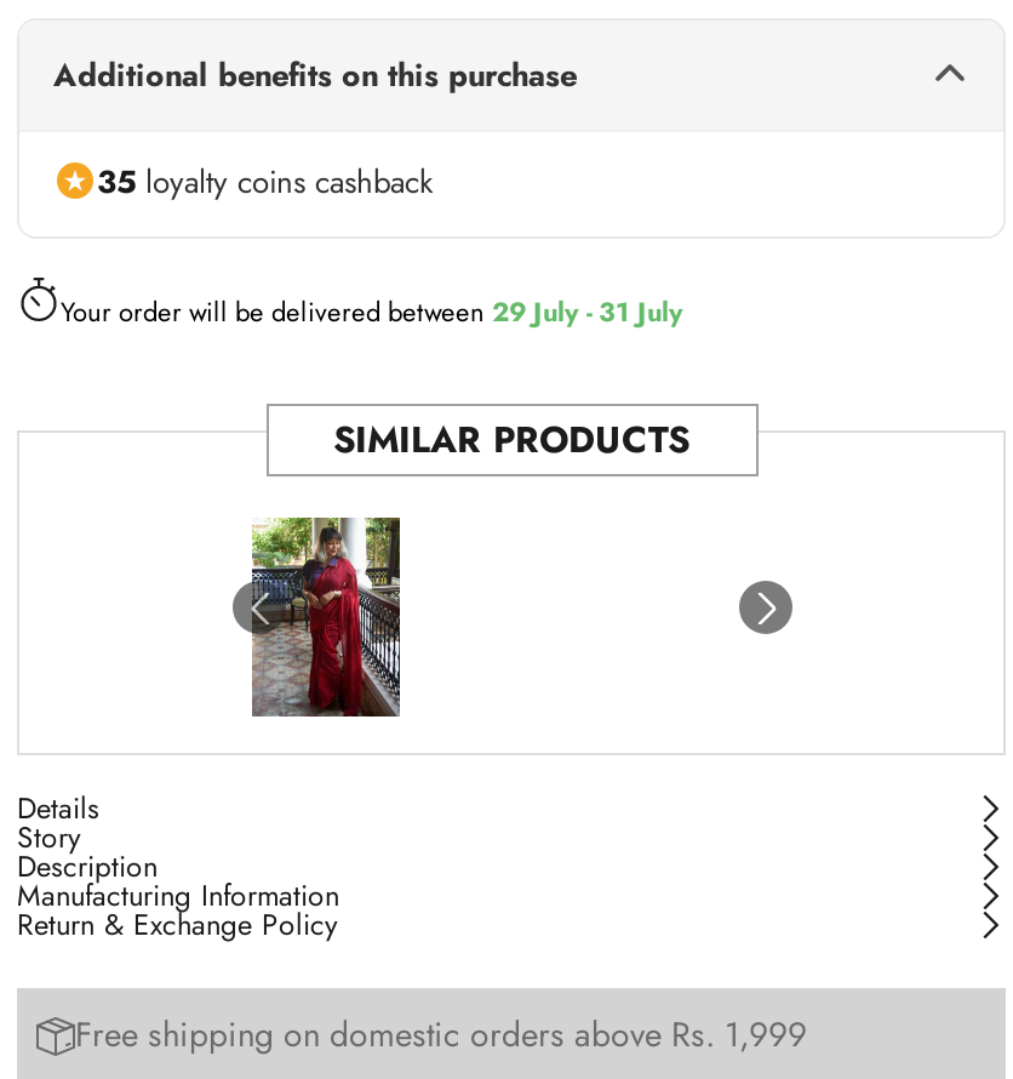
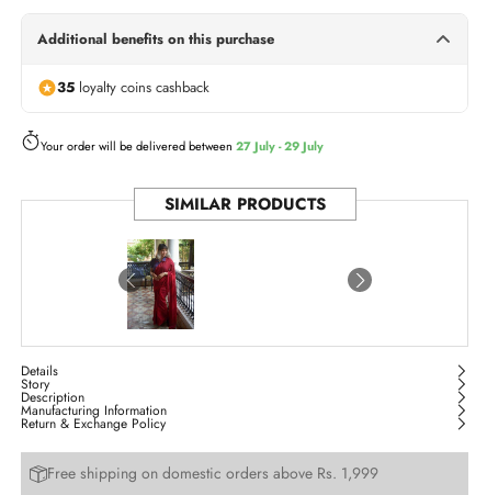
- Your order will be delivered between 29 July - 31 July
+ Your order will be delivered between 27 July - 29 July
